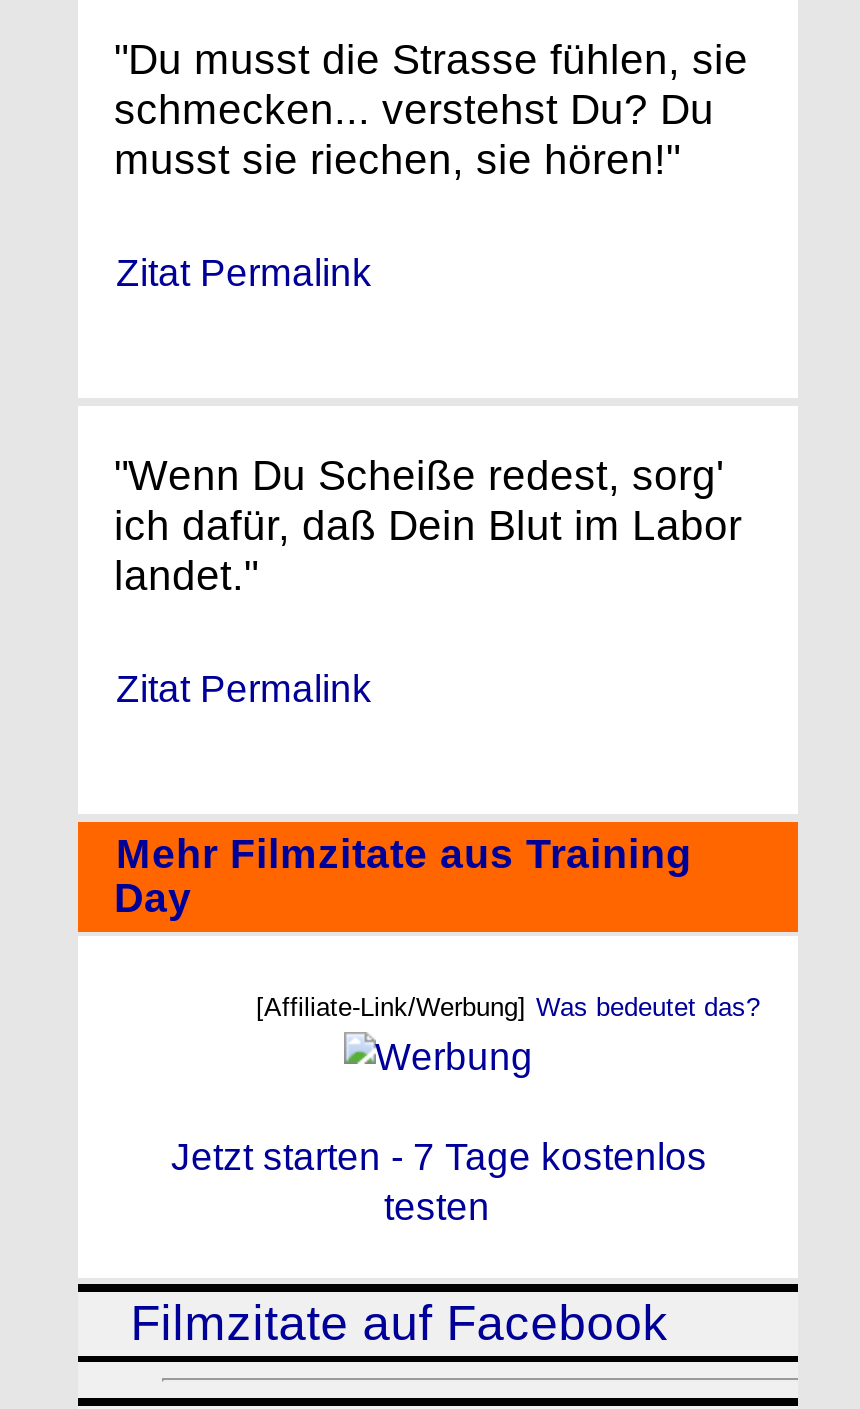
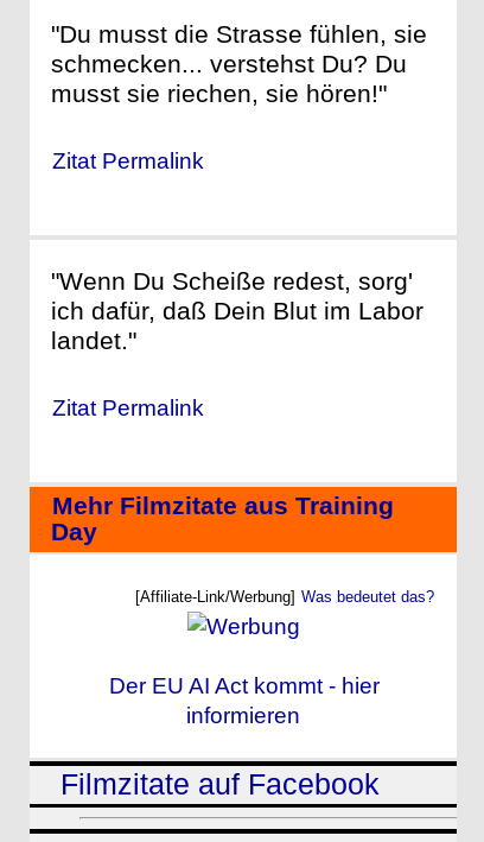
- Jetzt starten - 7 Tage kostenlos
- testen
+ Der EU AI Act kommt - hier
+ informieren
